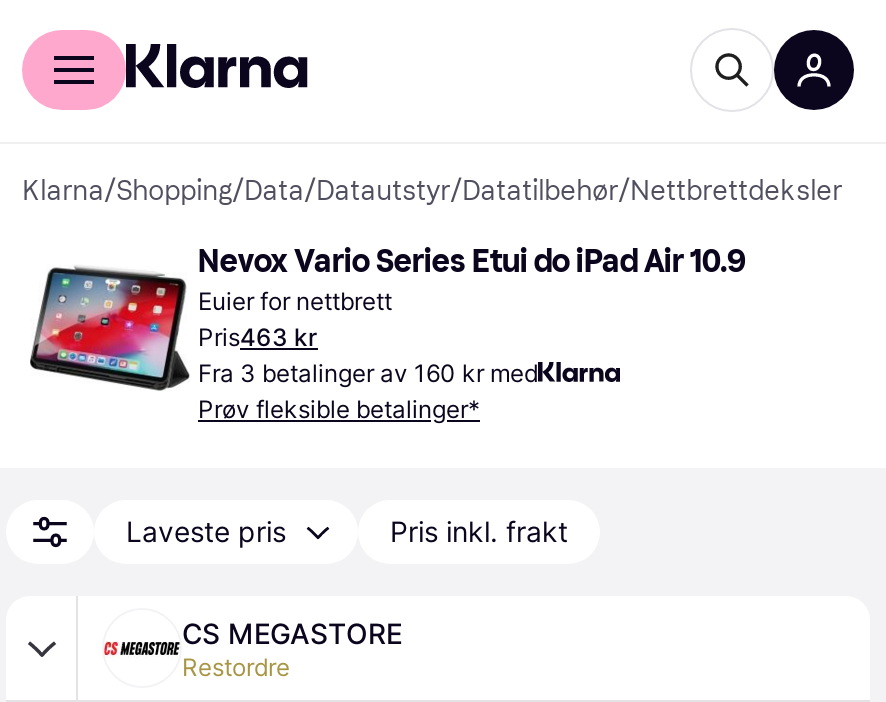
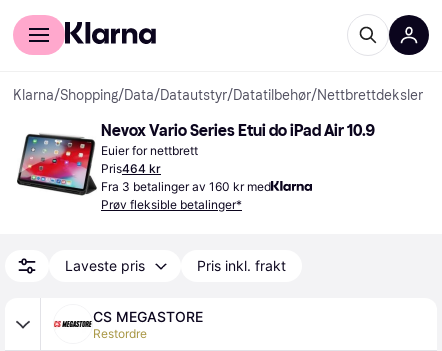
- Pris463 kr
+ Pris464 kr
